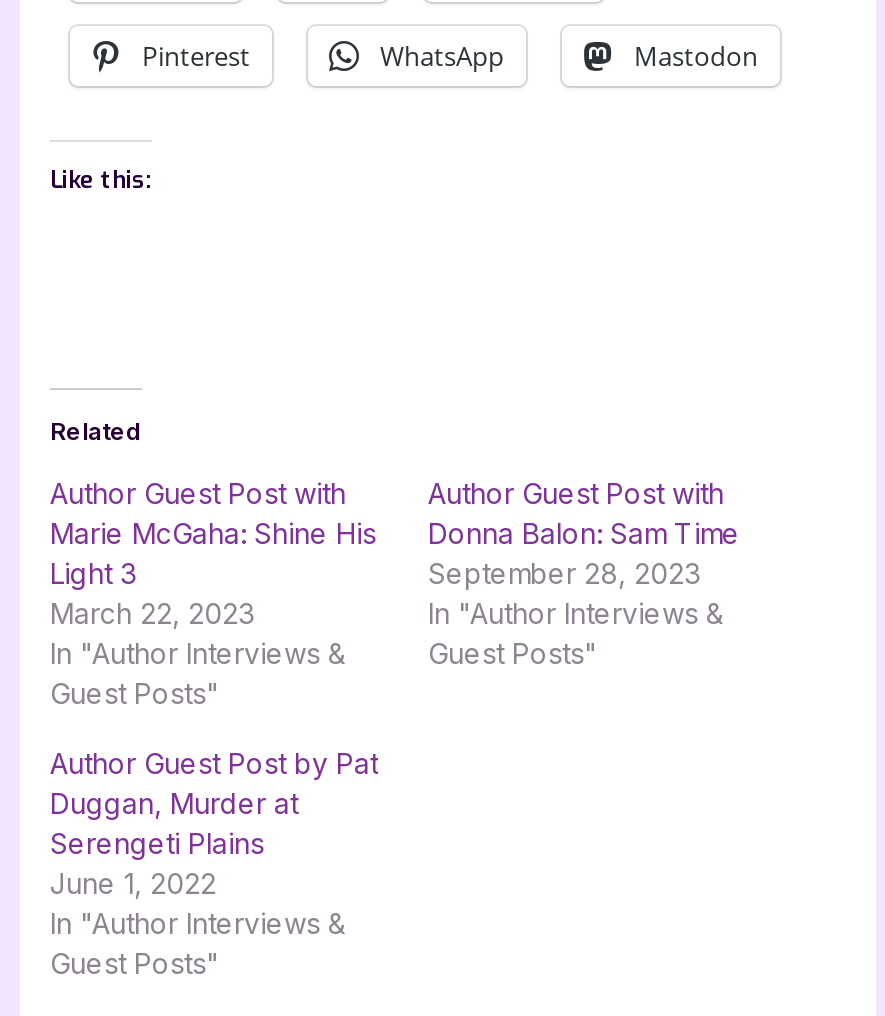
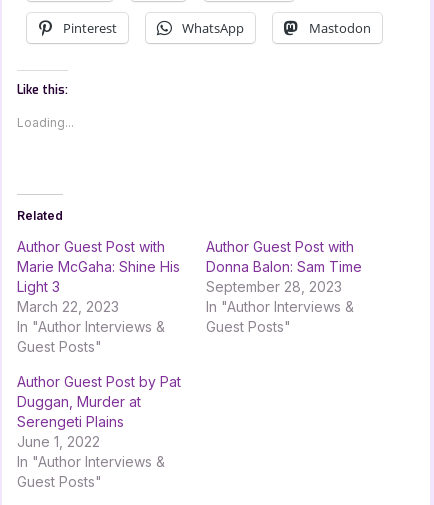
+ Loading...
